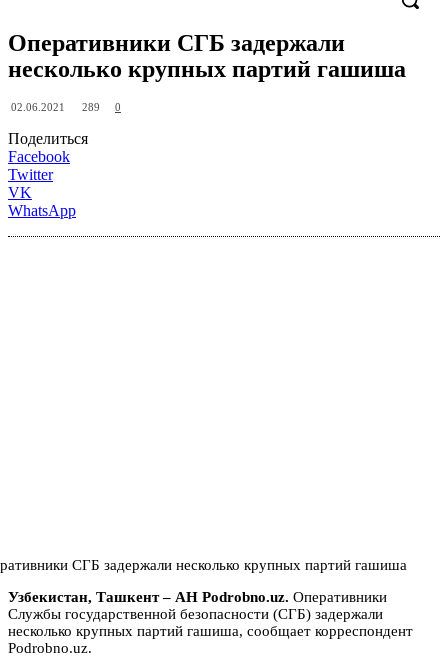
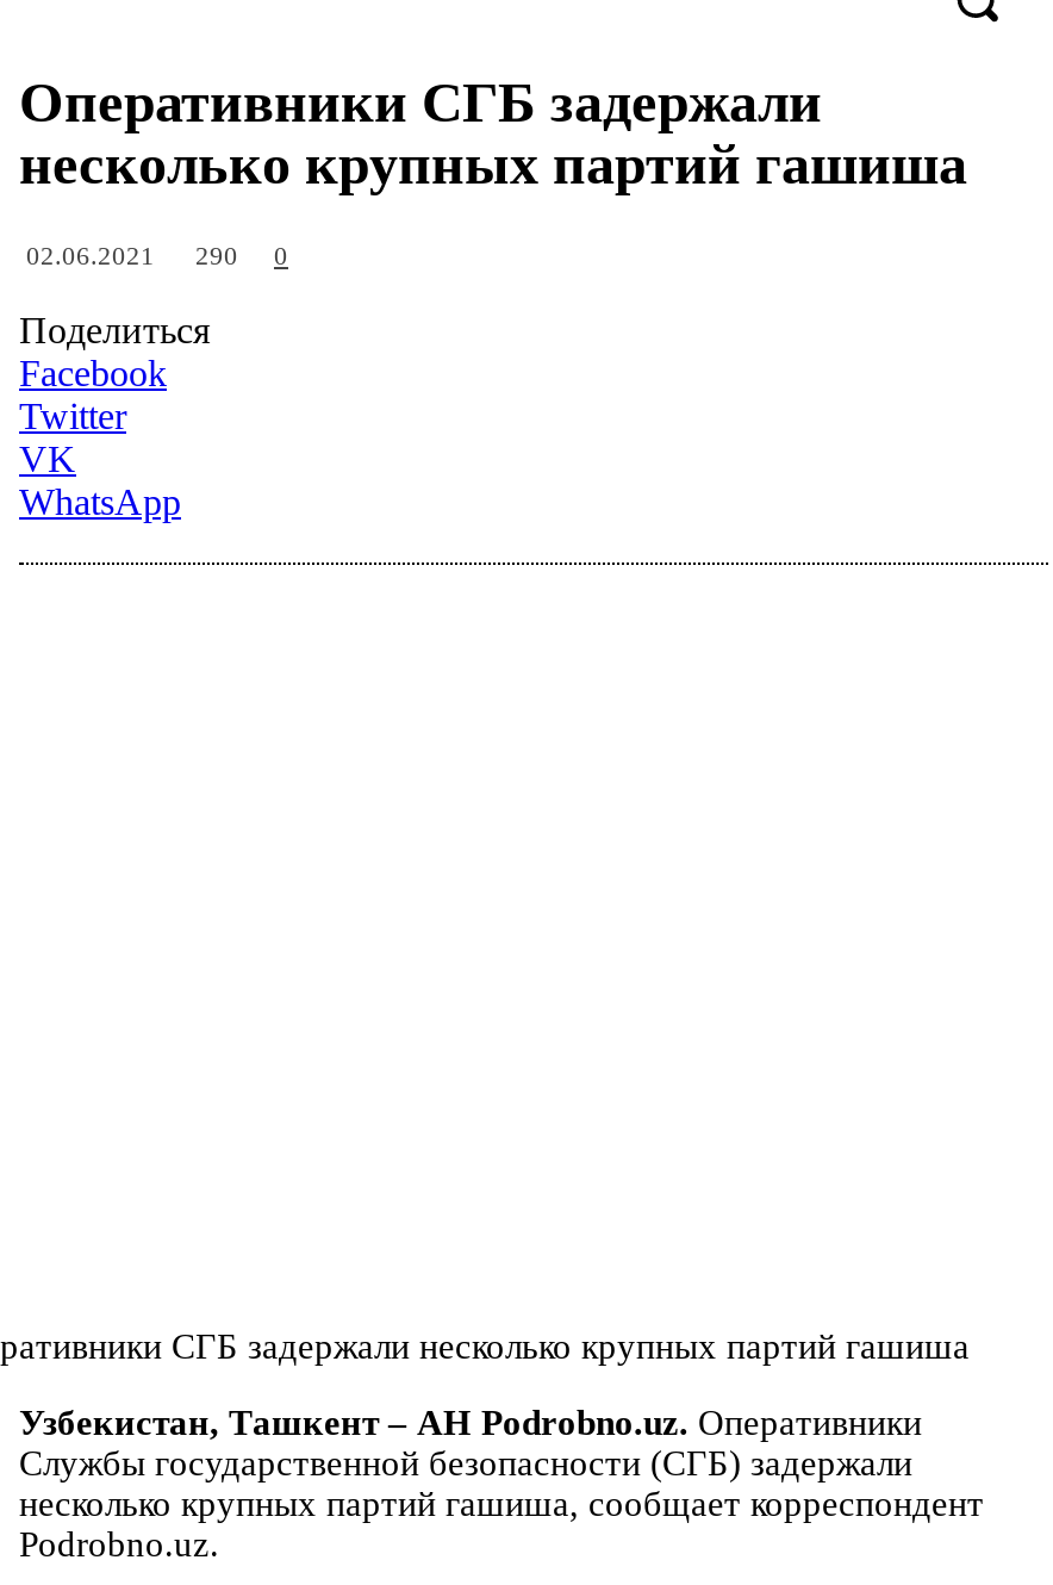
- 02.06.2021 289 0
+ 02.06.2021 290 0
